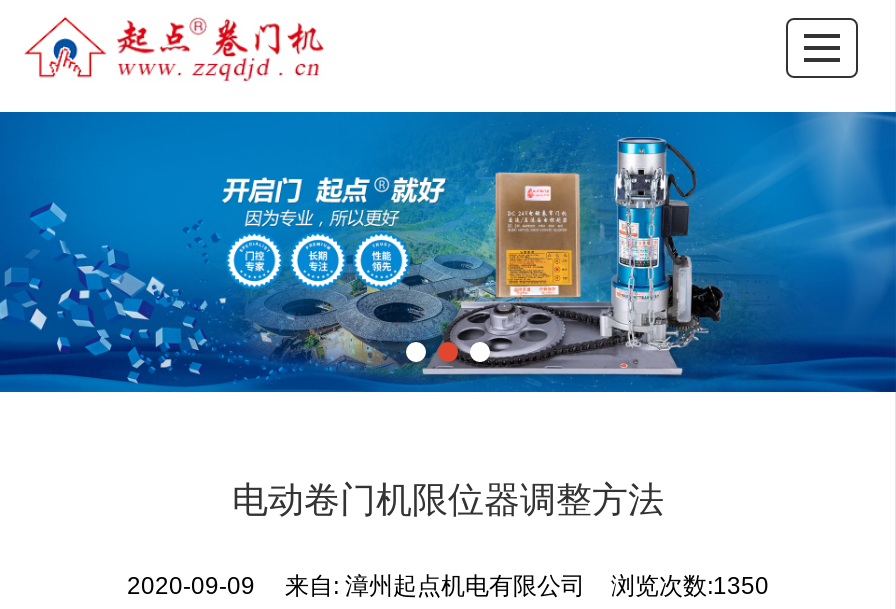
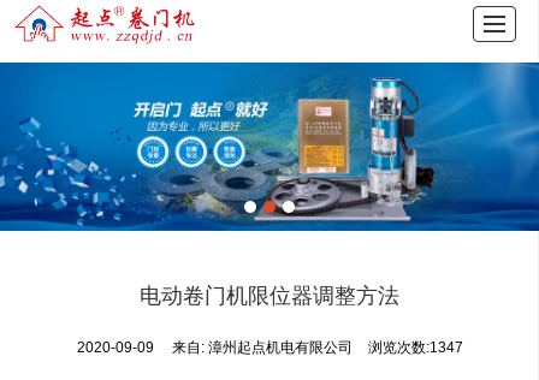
- 2020-09-09 来自:漳州起点机电有限公司 浏览次数:1350
+ 2020-09-09 来自:漳州起点机电有限公司 浏览次数:1347
